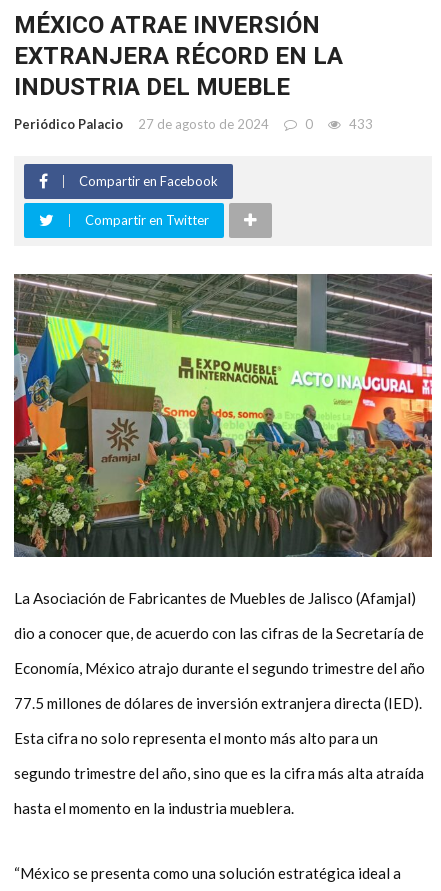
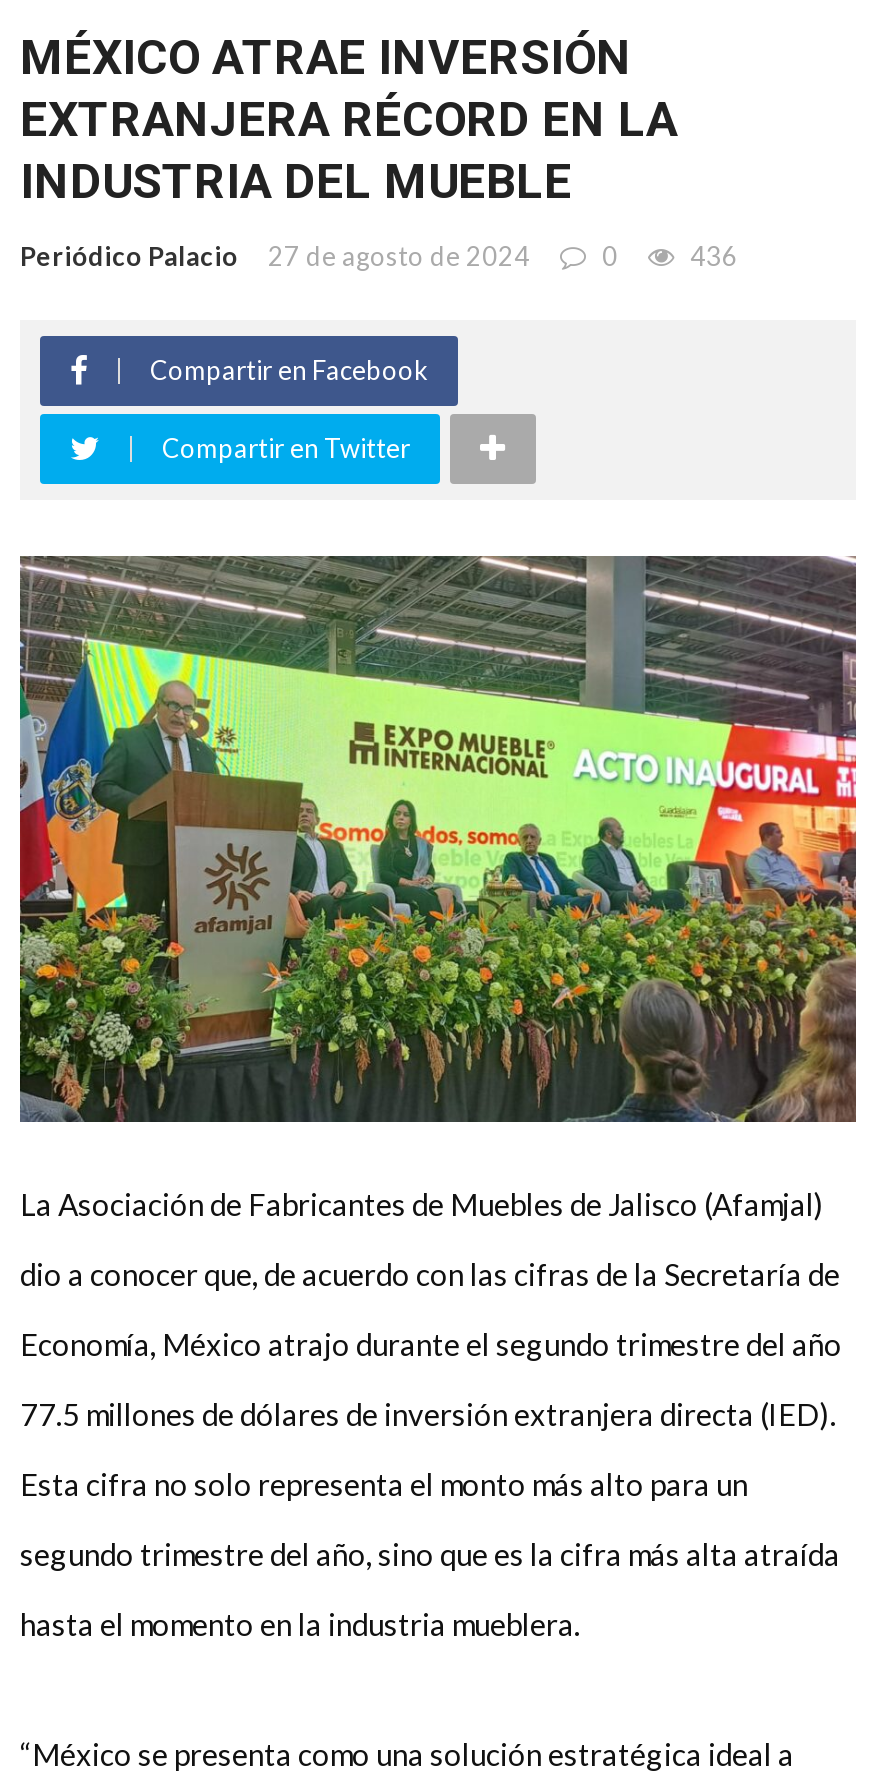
- 433
+ 436
